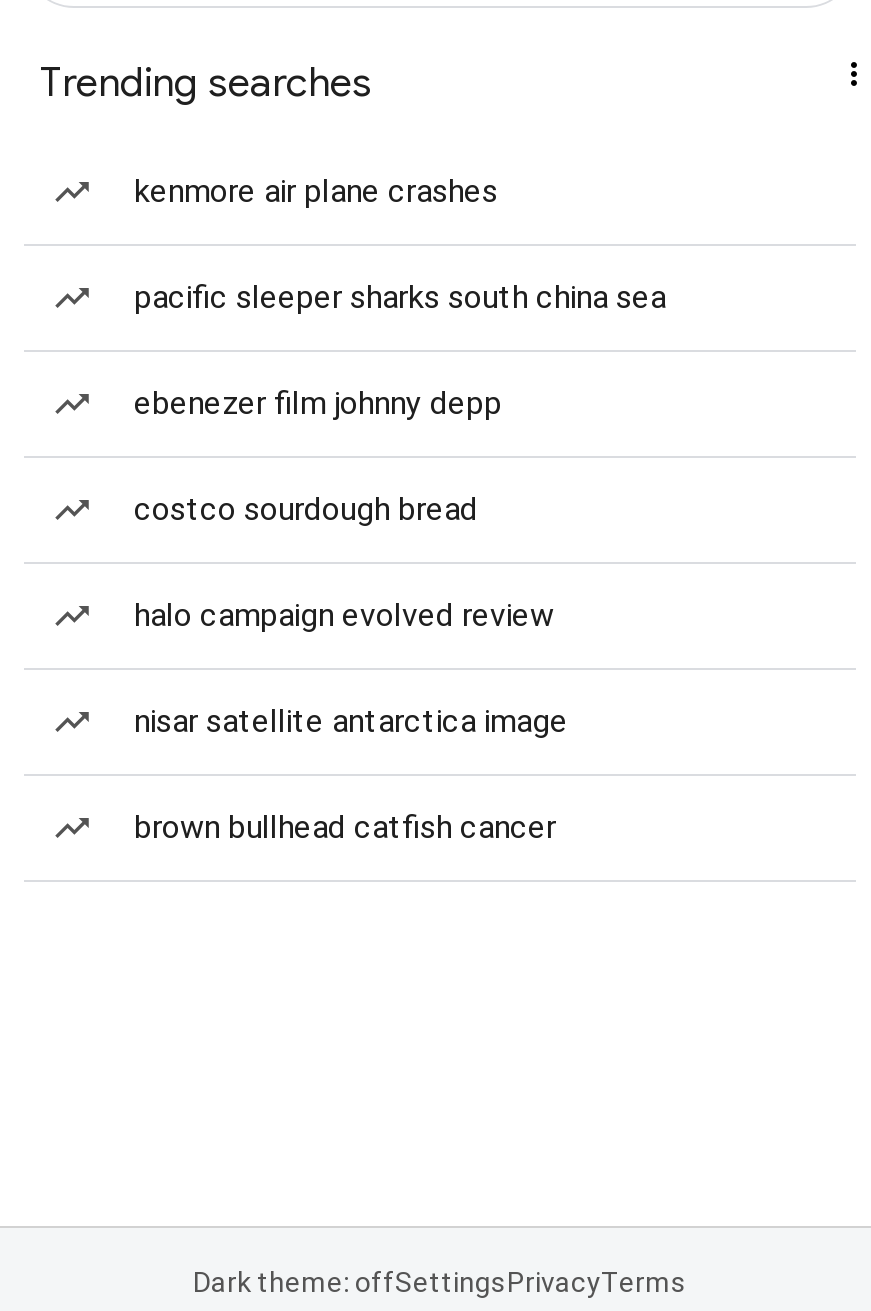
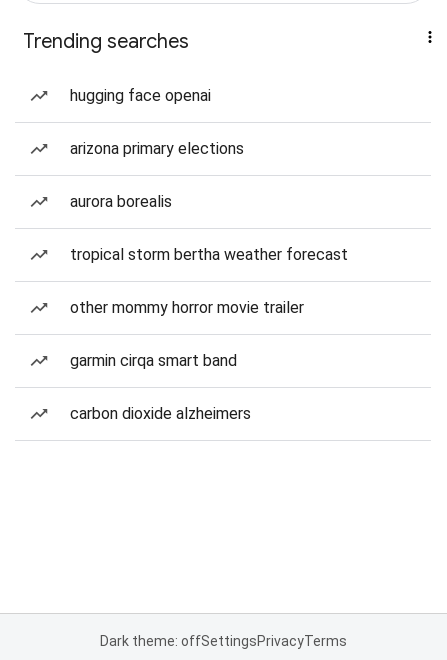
- kenmore air plane crashes
+ hugging face openai

- pacific sleeper sharks south china sea
+ arizona primary elections

- ebenezer film johnny depp
+ aurora borealis

- costco sourdough bread
+ tropical storm bertha weather forecast

- halo campaign evolved review
+ other mommy horror movie trailer

- nisar satellite antarctica image
+ garmin cirqa smart band

- brown bullhead catfish cancer
+ carbon dioxide alzheimers
